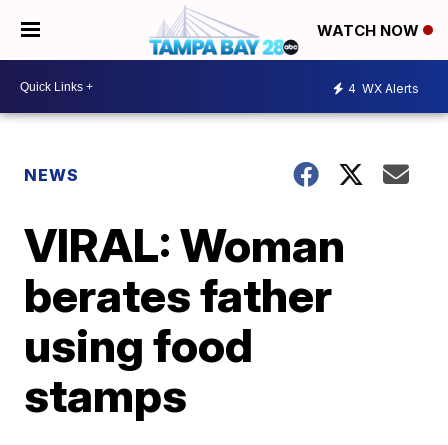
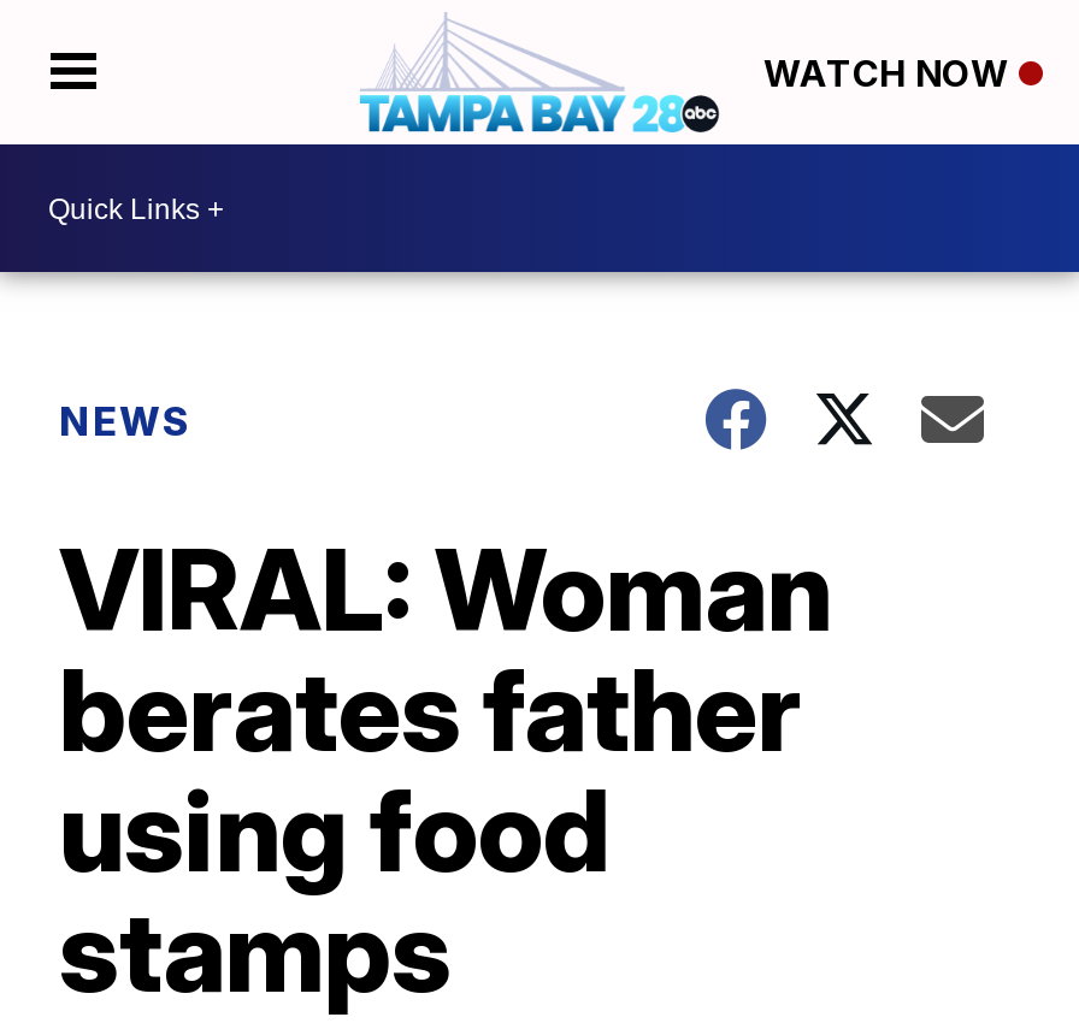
- 4 WX Alerts
